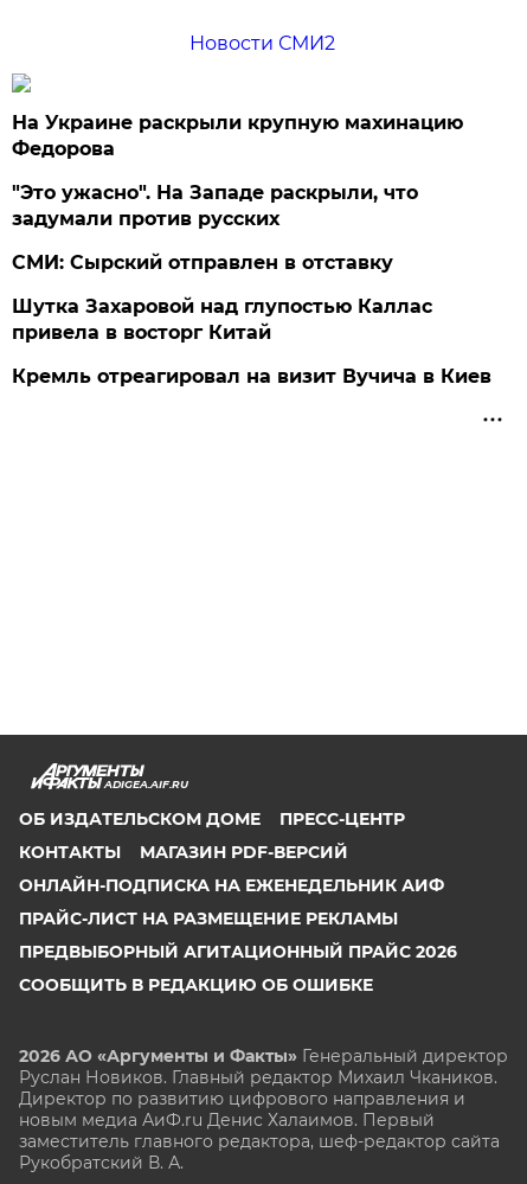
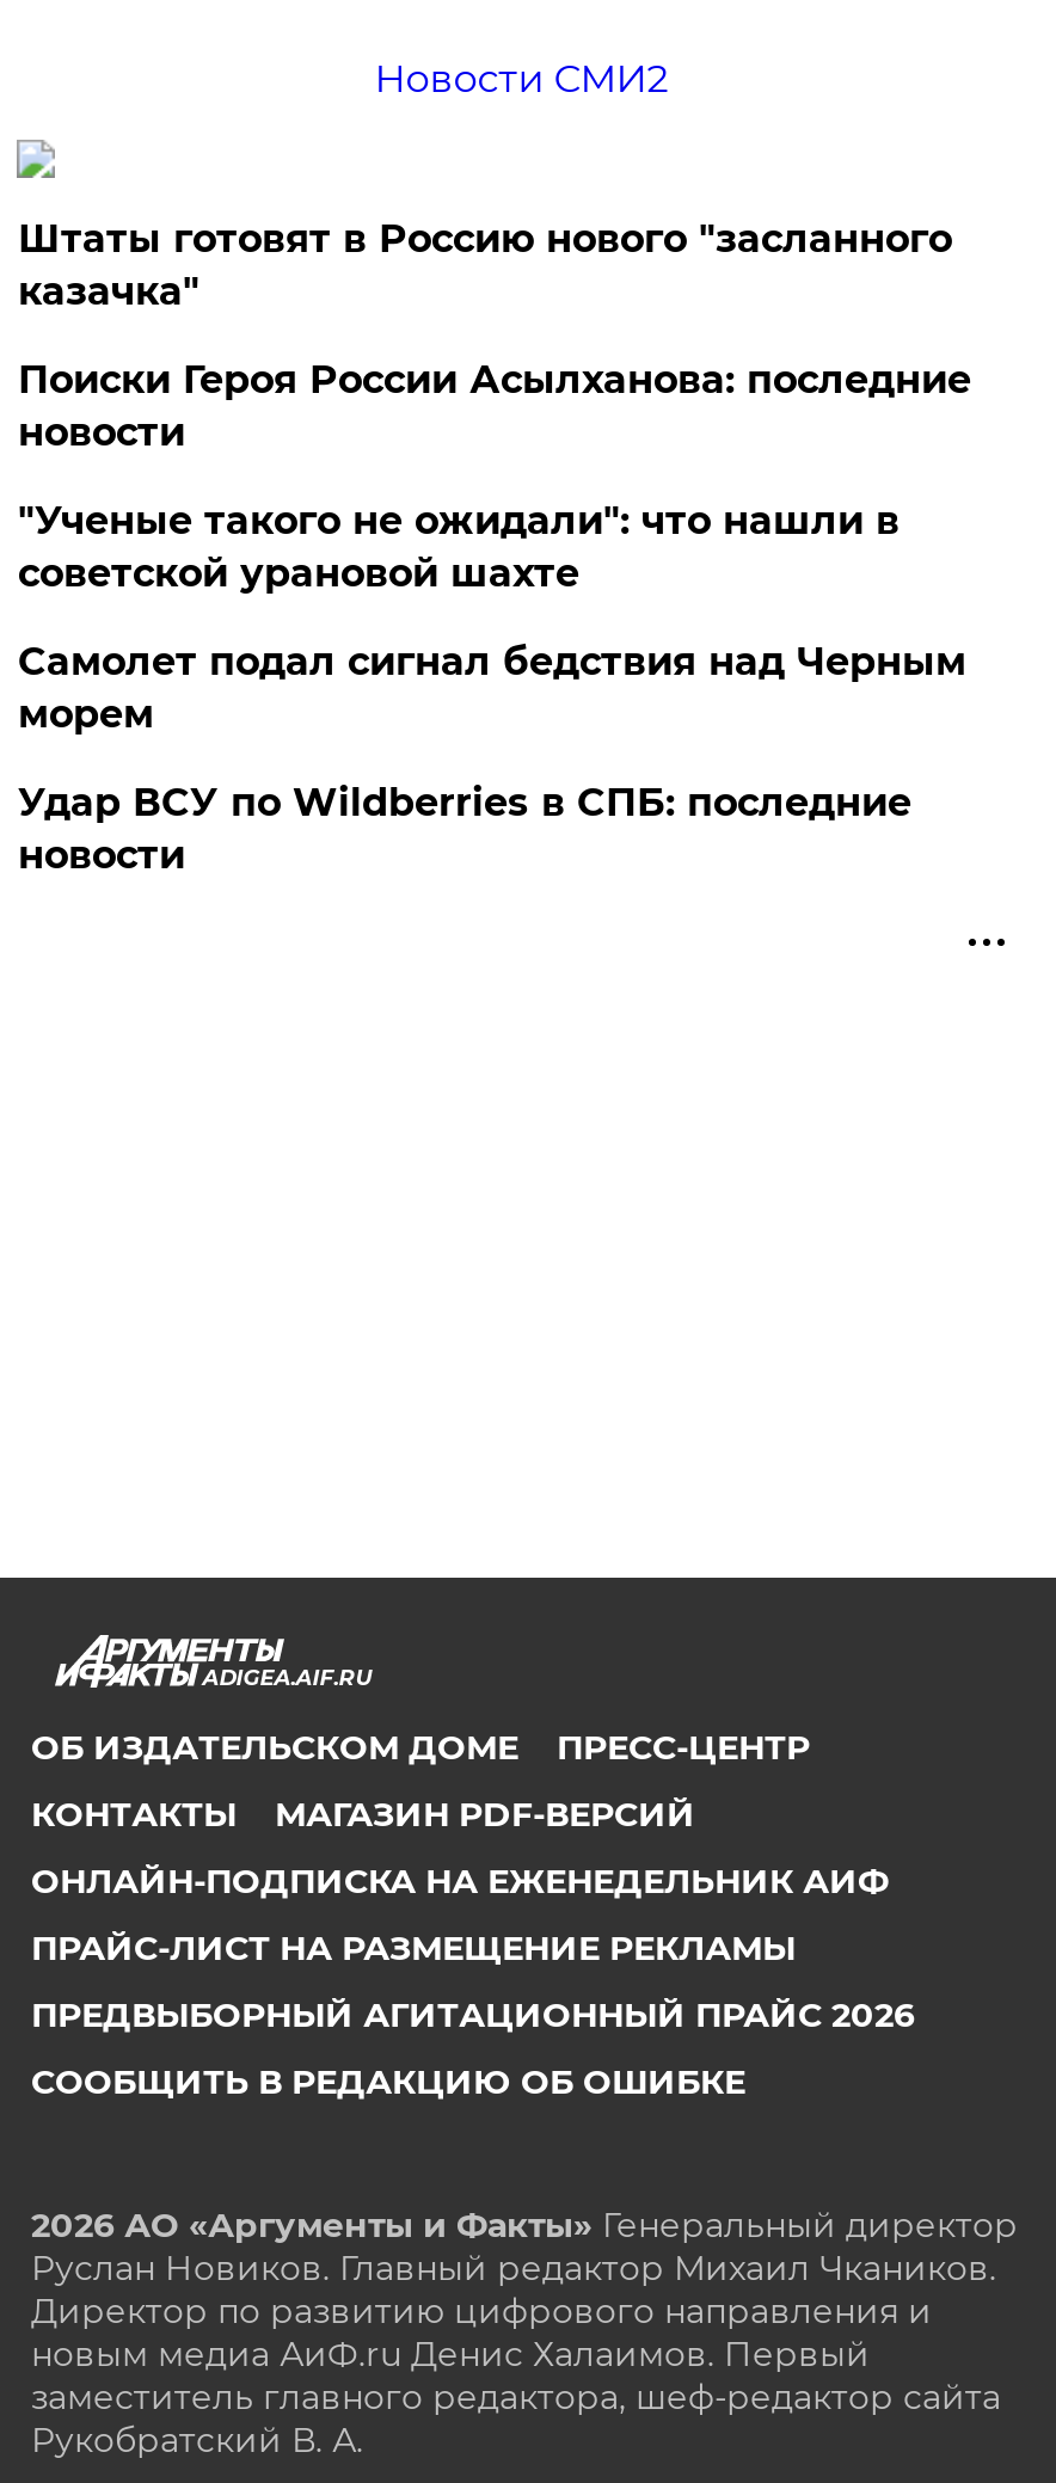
- На Украине раскрыли крупную махинацию
- Федорова
+ Штаты готовят в Россию нового "засланного
+ казачка"

- "Это ужасно". На Западе раскрыли, что
- задумали против русских
+ Поиски Героя России Асылханова: последние
+ новости

- СМИ: Сырский отправлен в отставку
+ "Ученые такого не ожидали": что нашли в
+ советской урановой шахте

- Шутка Захаровой над глупостью Каллас
- привела в восторг Китай
+ Самолет подал сигнал бедствия над Черным
+ морем

- Кремль отреагировал на визит Вучича в Киев
+ Удар ВСУ по Wildberries в СПБ: последние
+ новости
